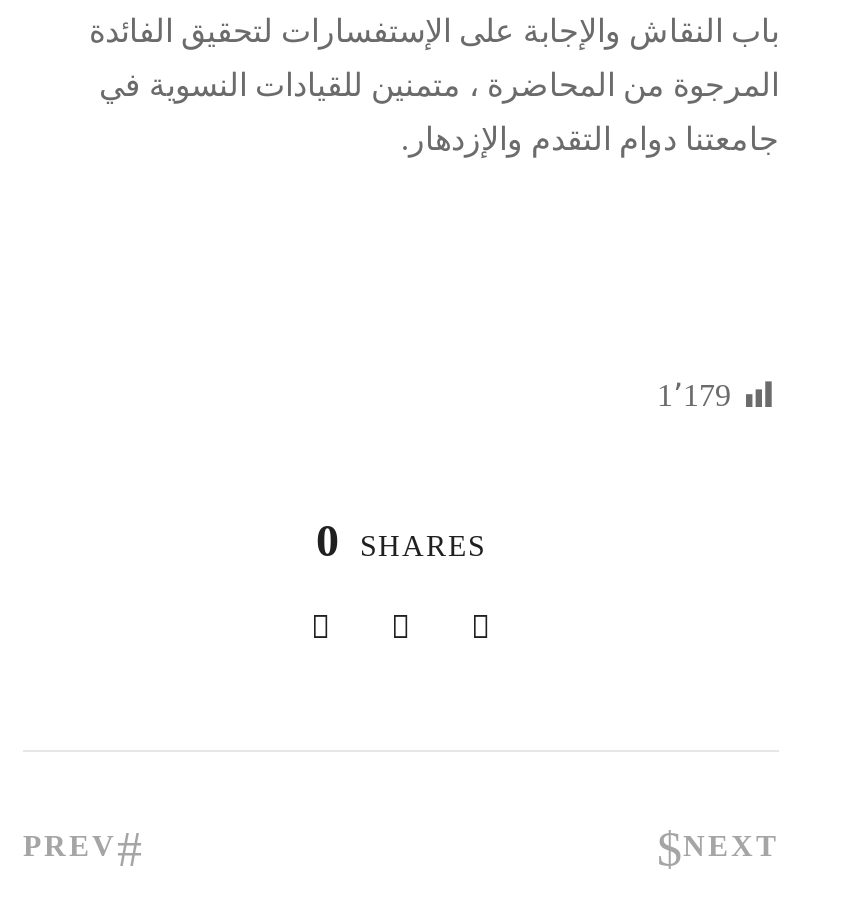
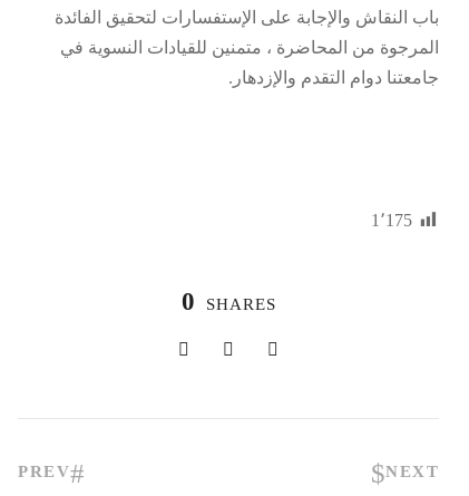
- 1٬179
+ 1٬175
